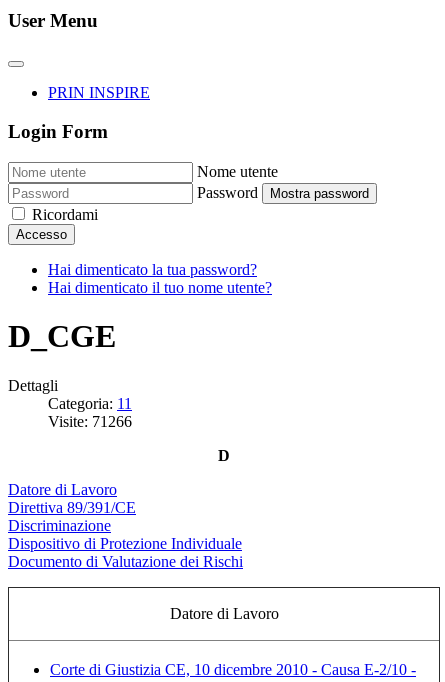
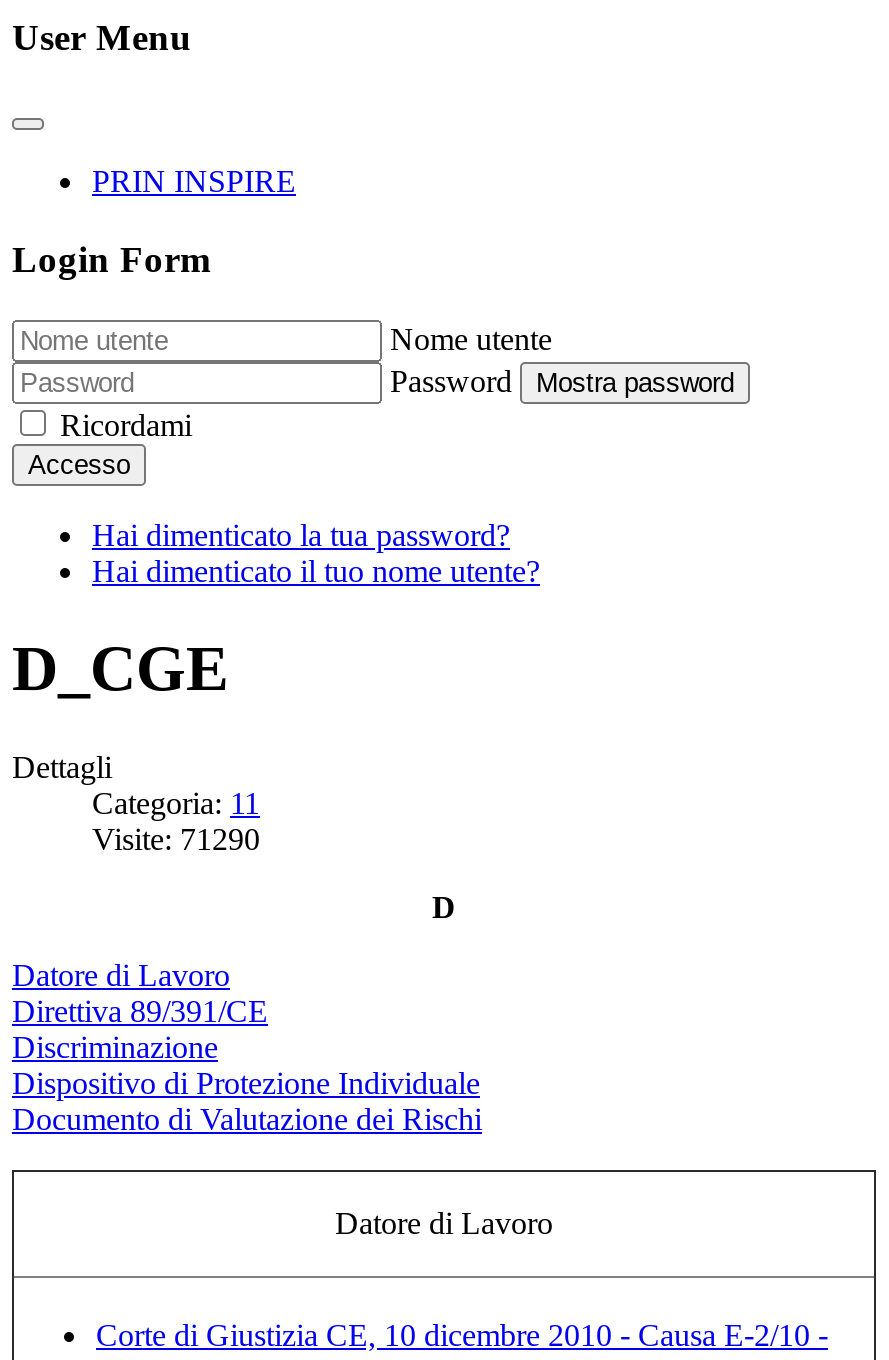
- Visite: 71266
+ Visite: 71290
